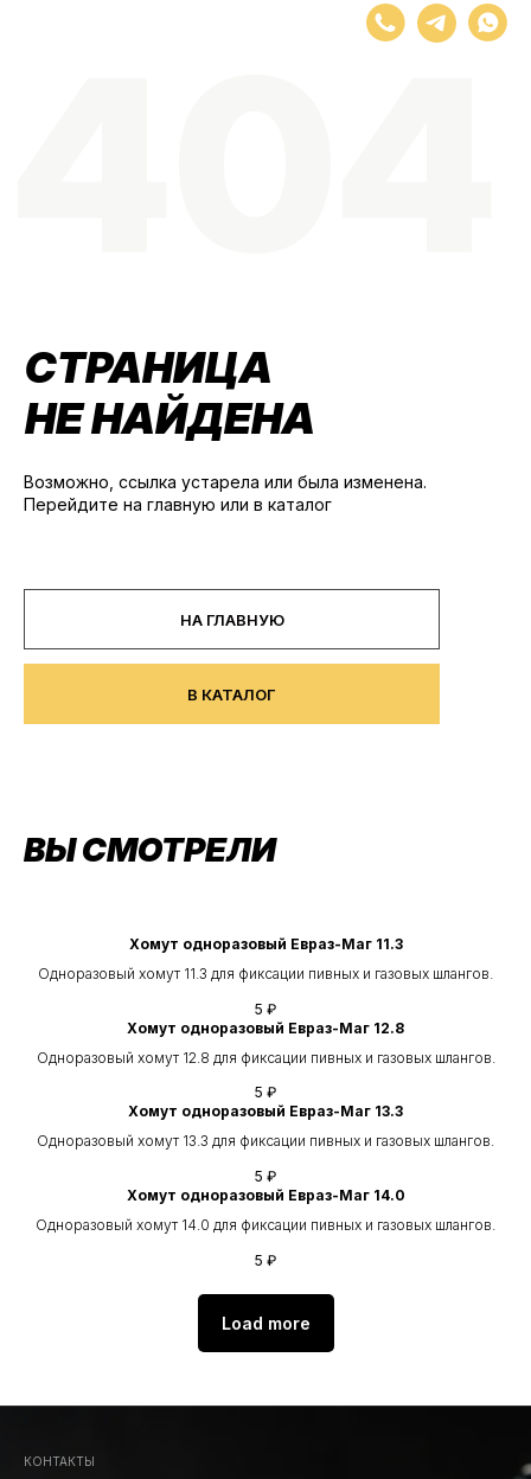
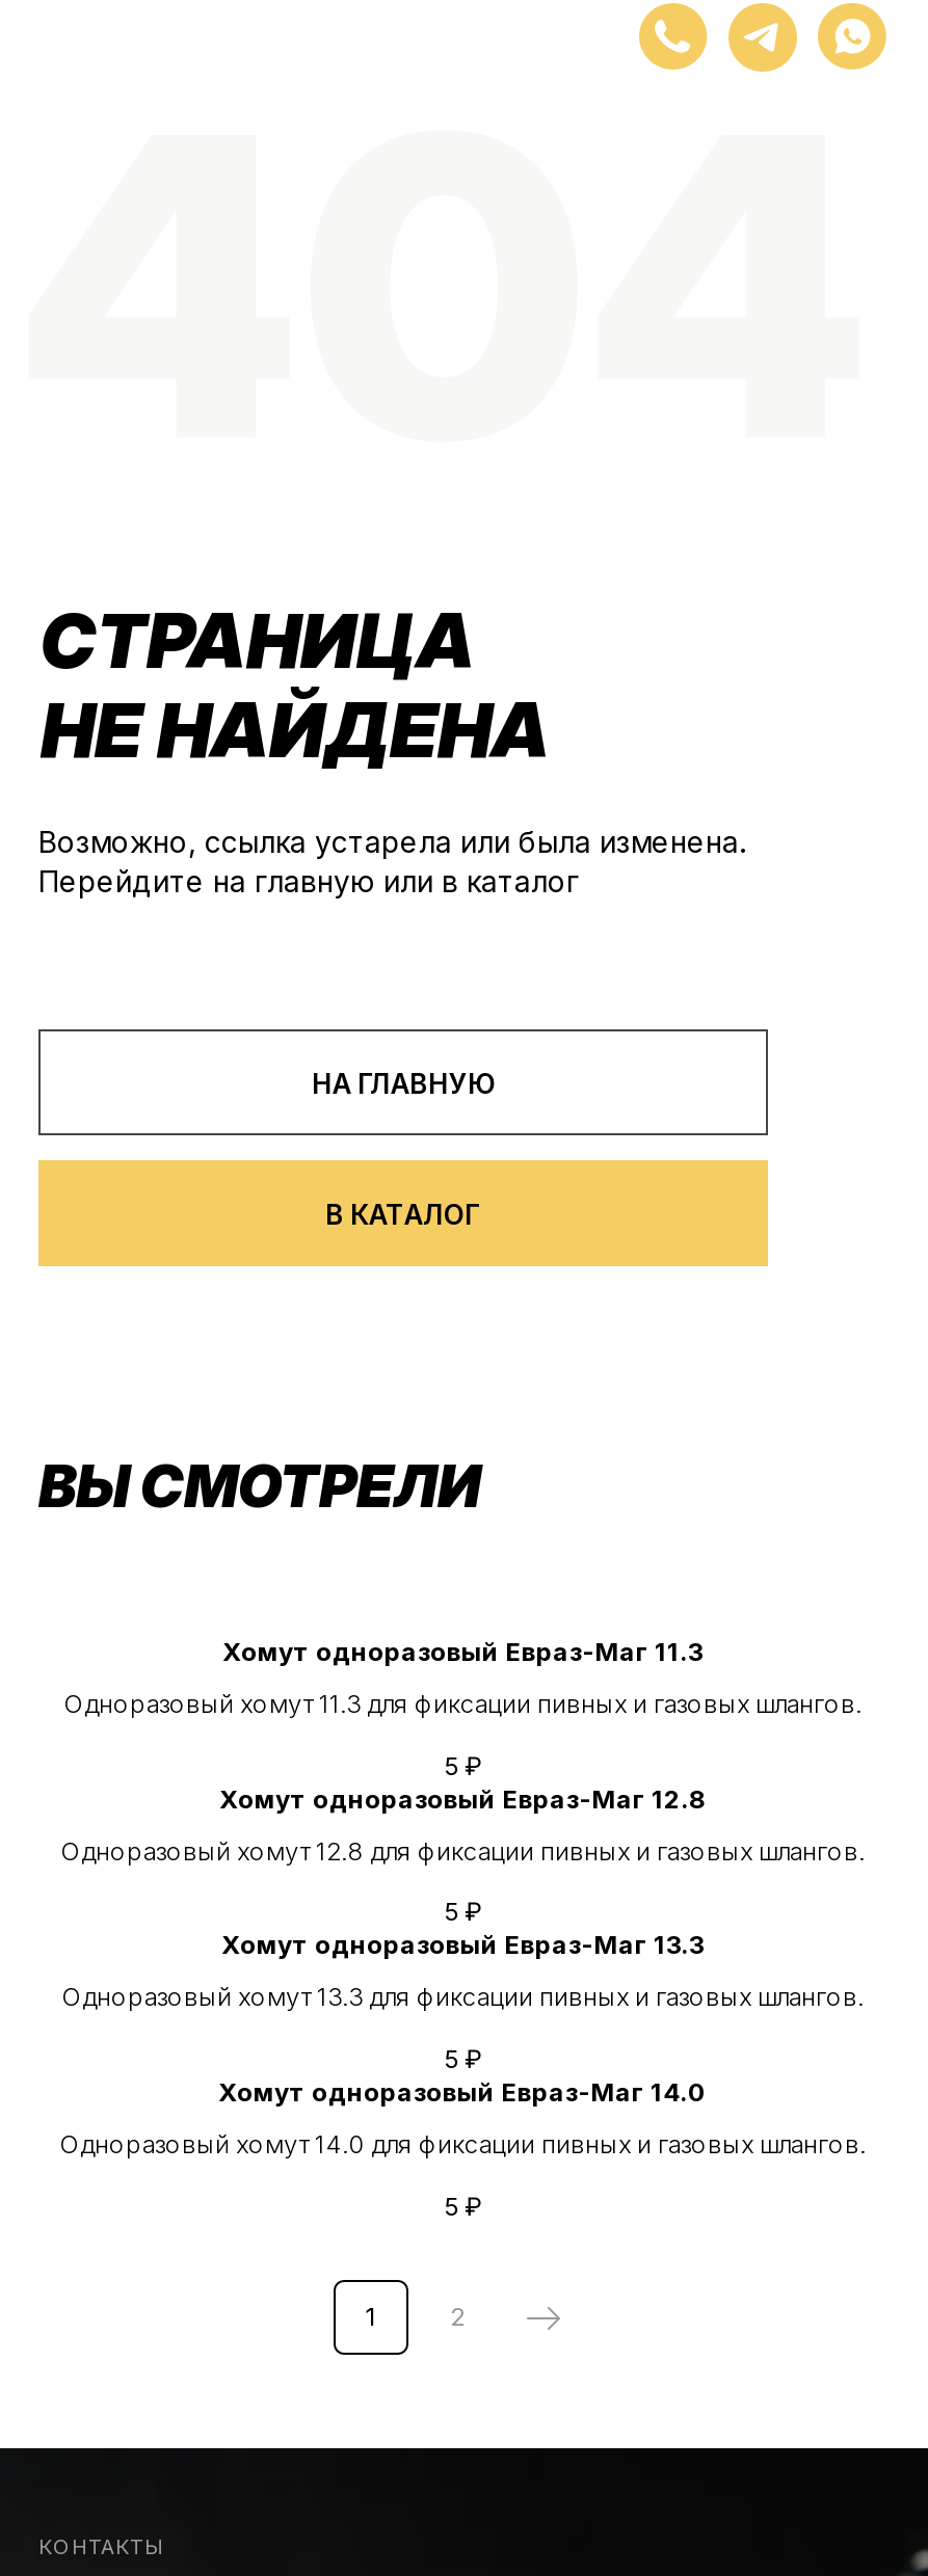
- Load more
+ 1
+ 2
